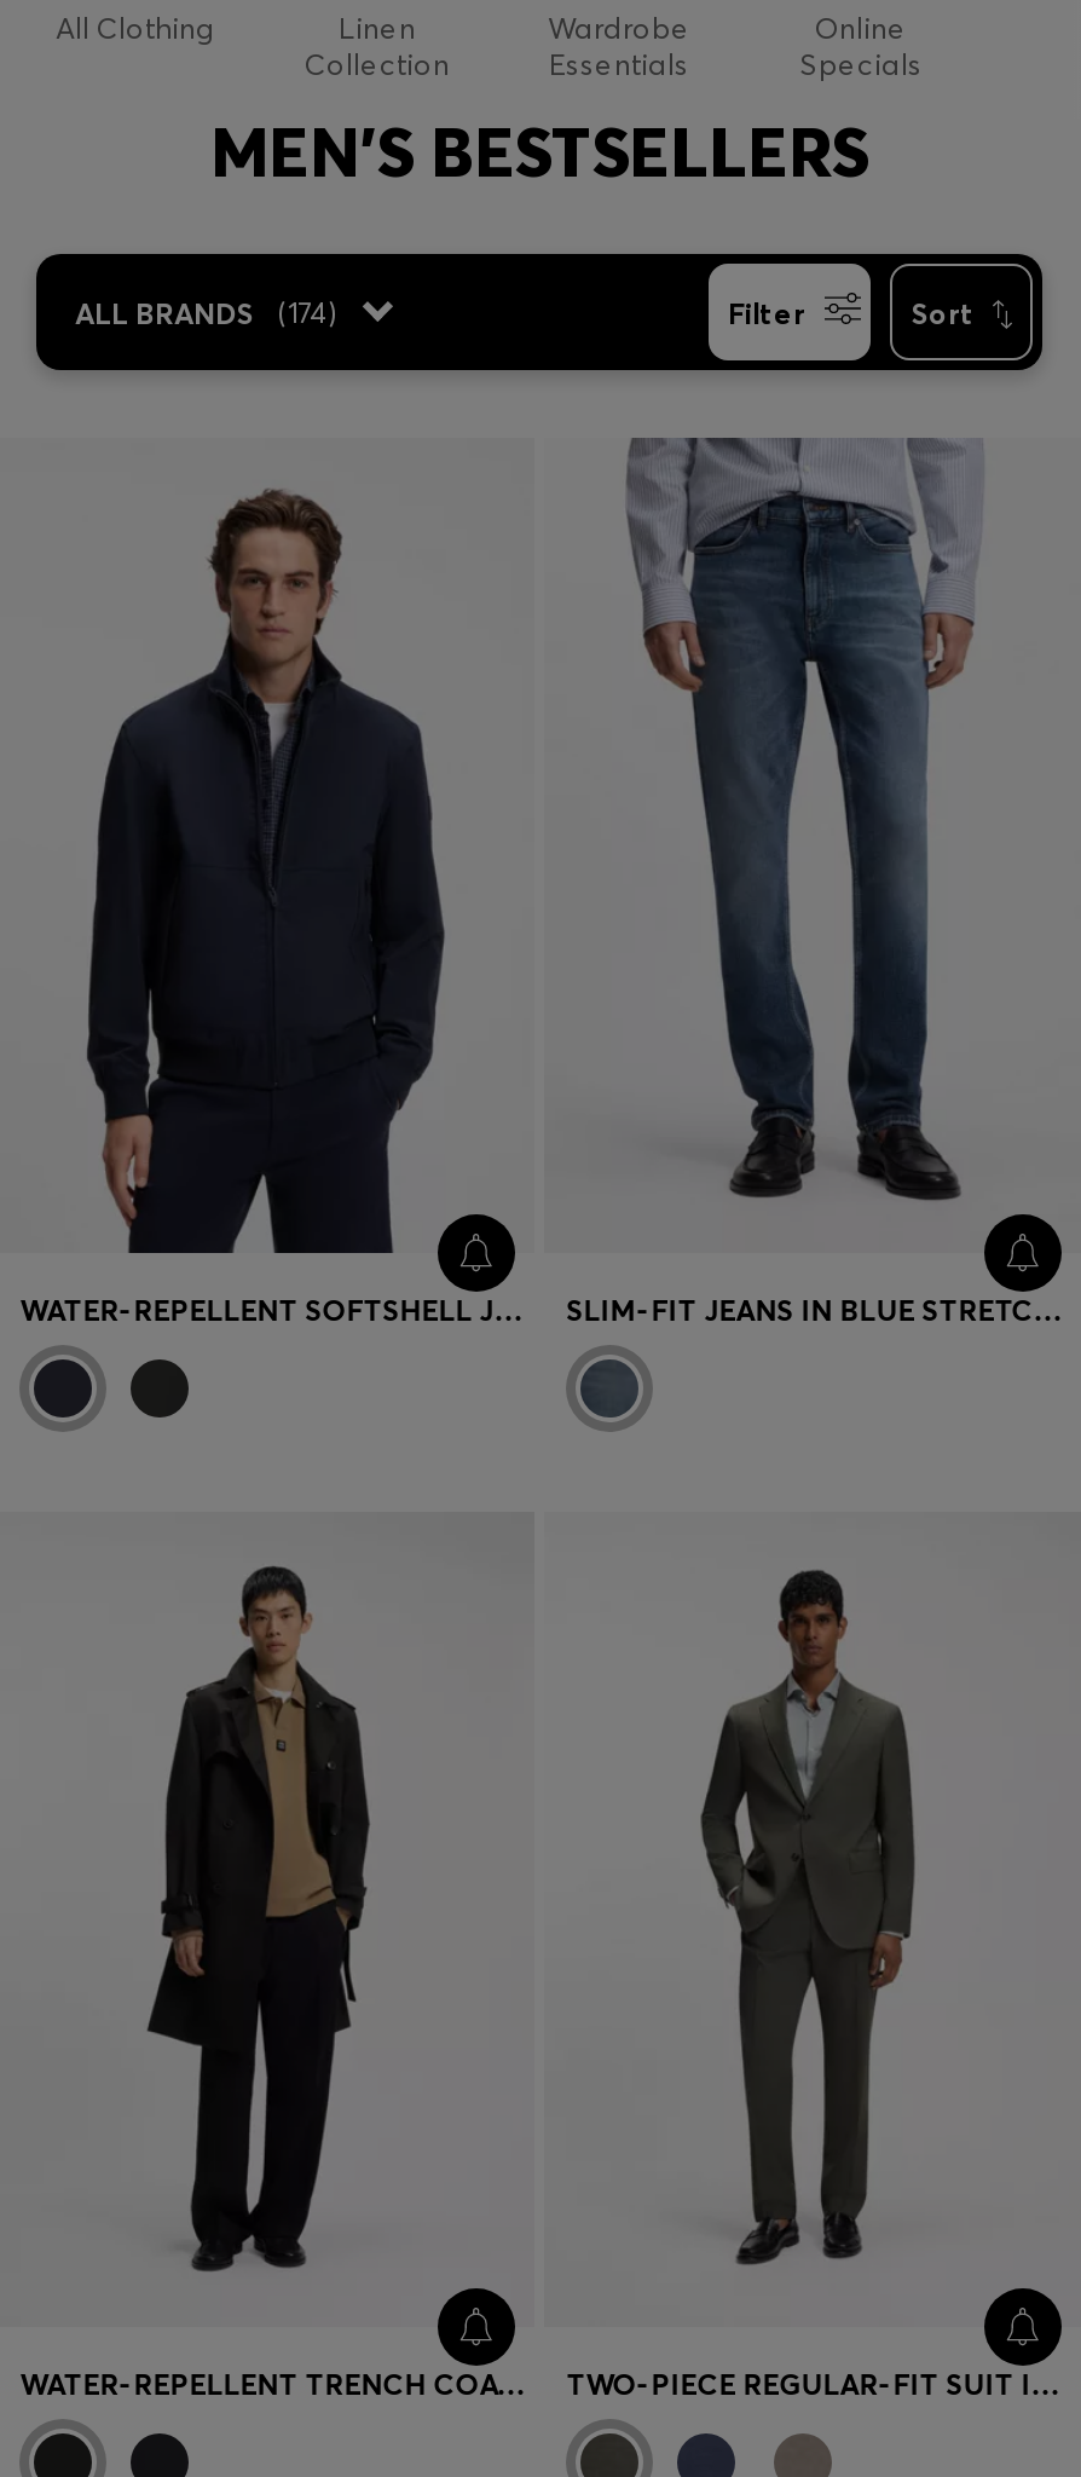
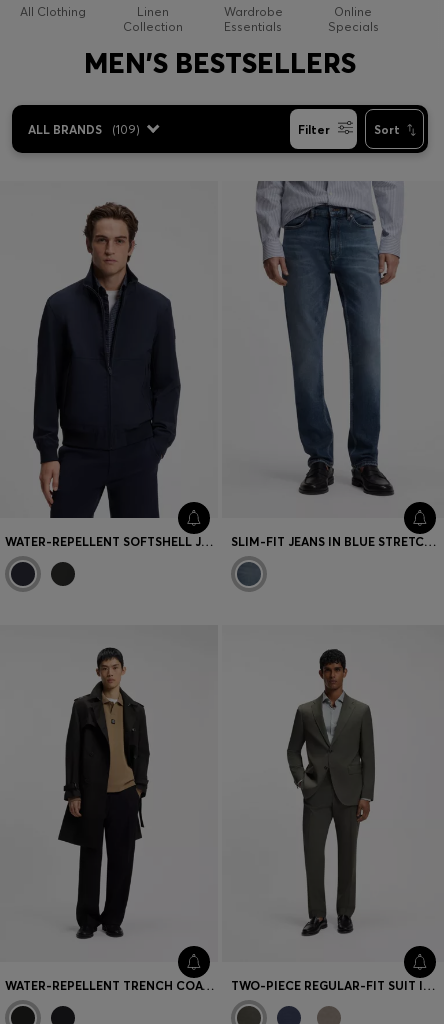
- (174)
+ (109)
